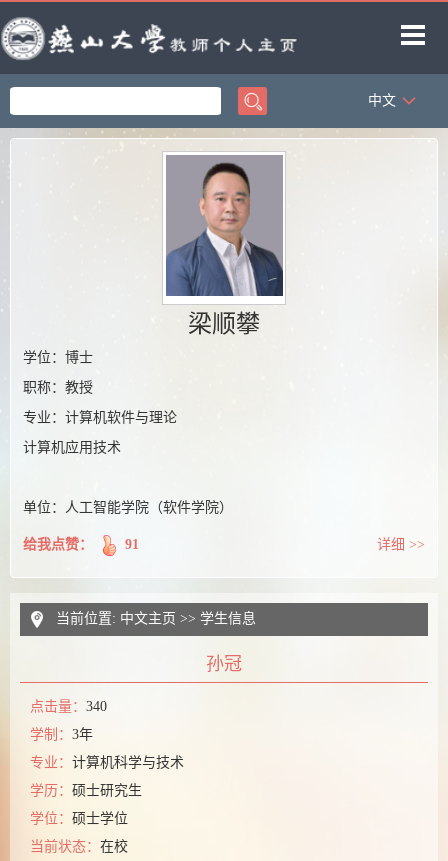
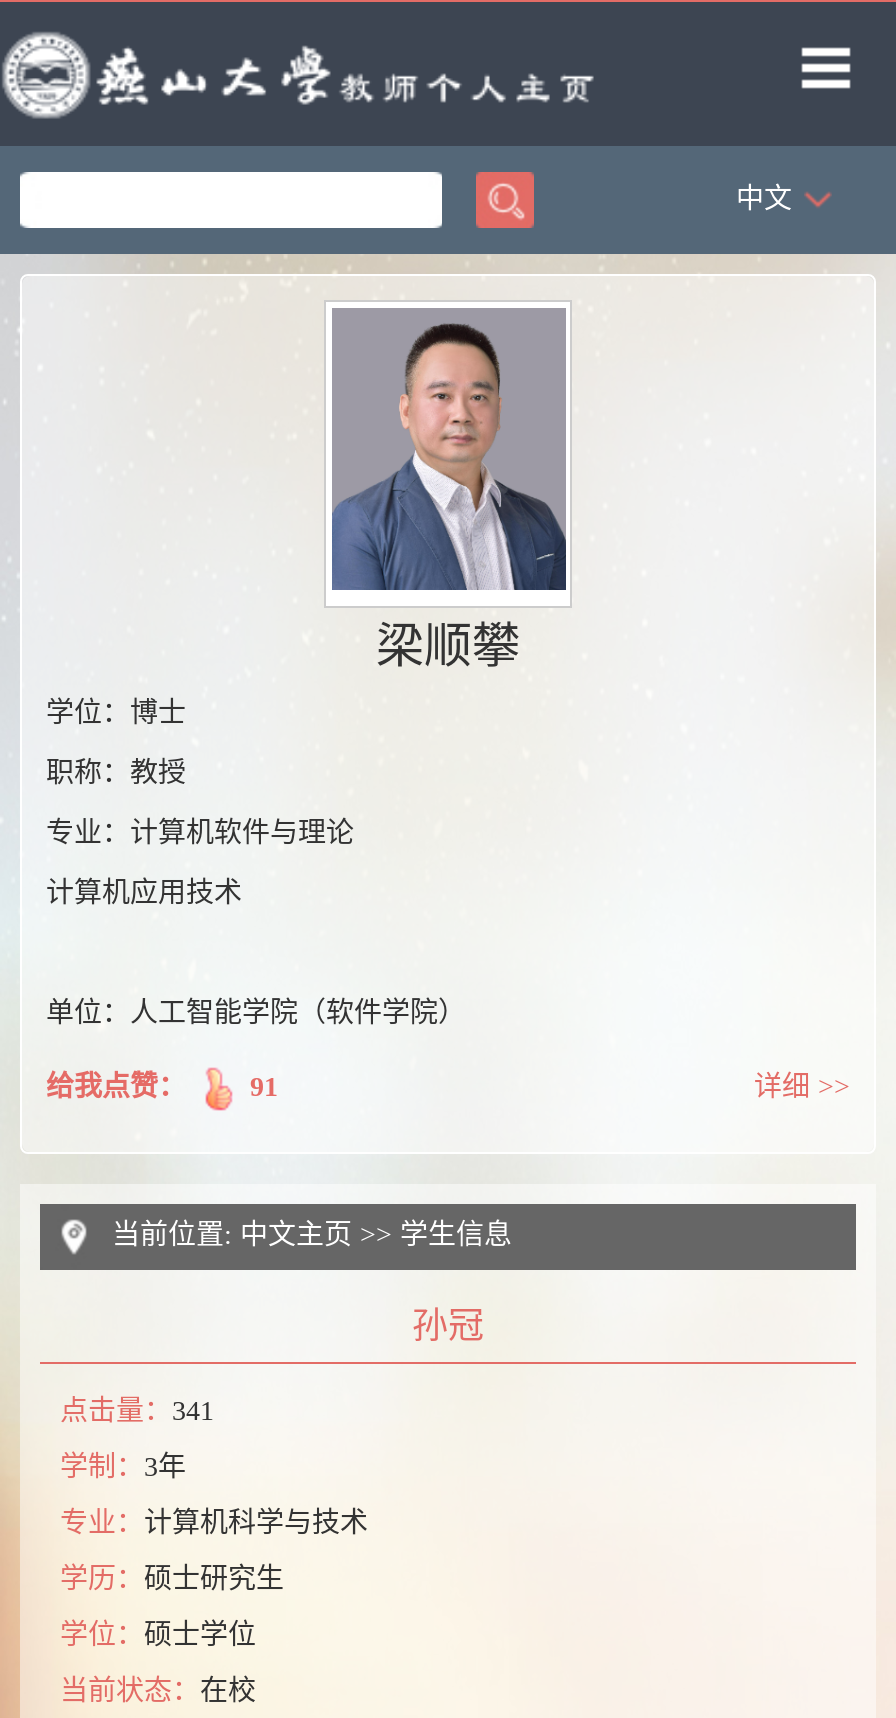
- 点击量：340
+ 点击量：341
